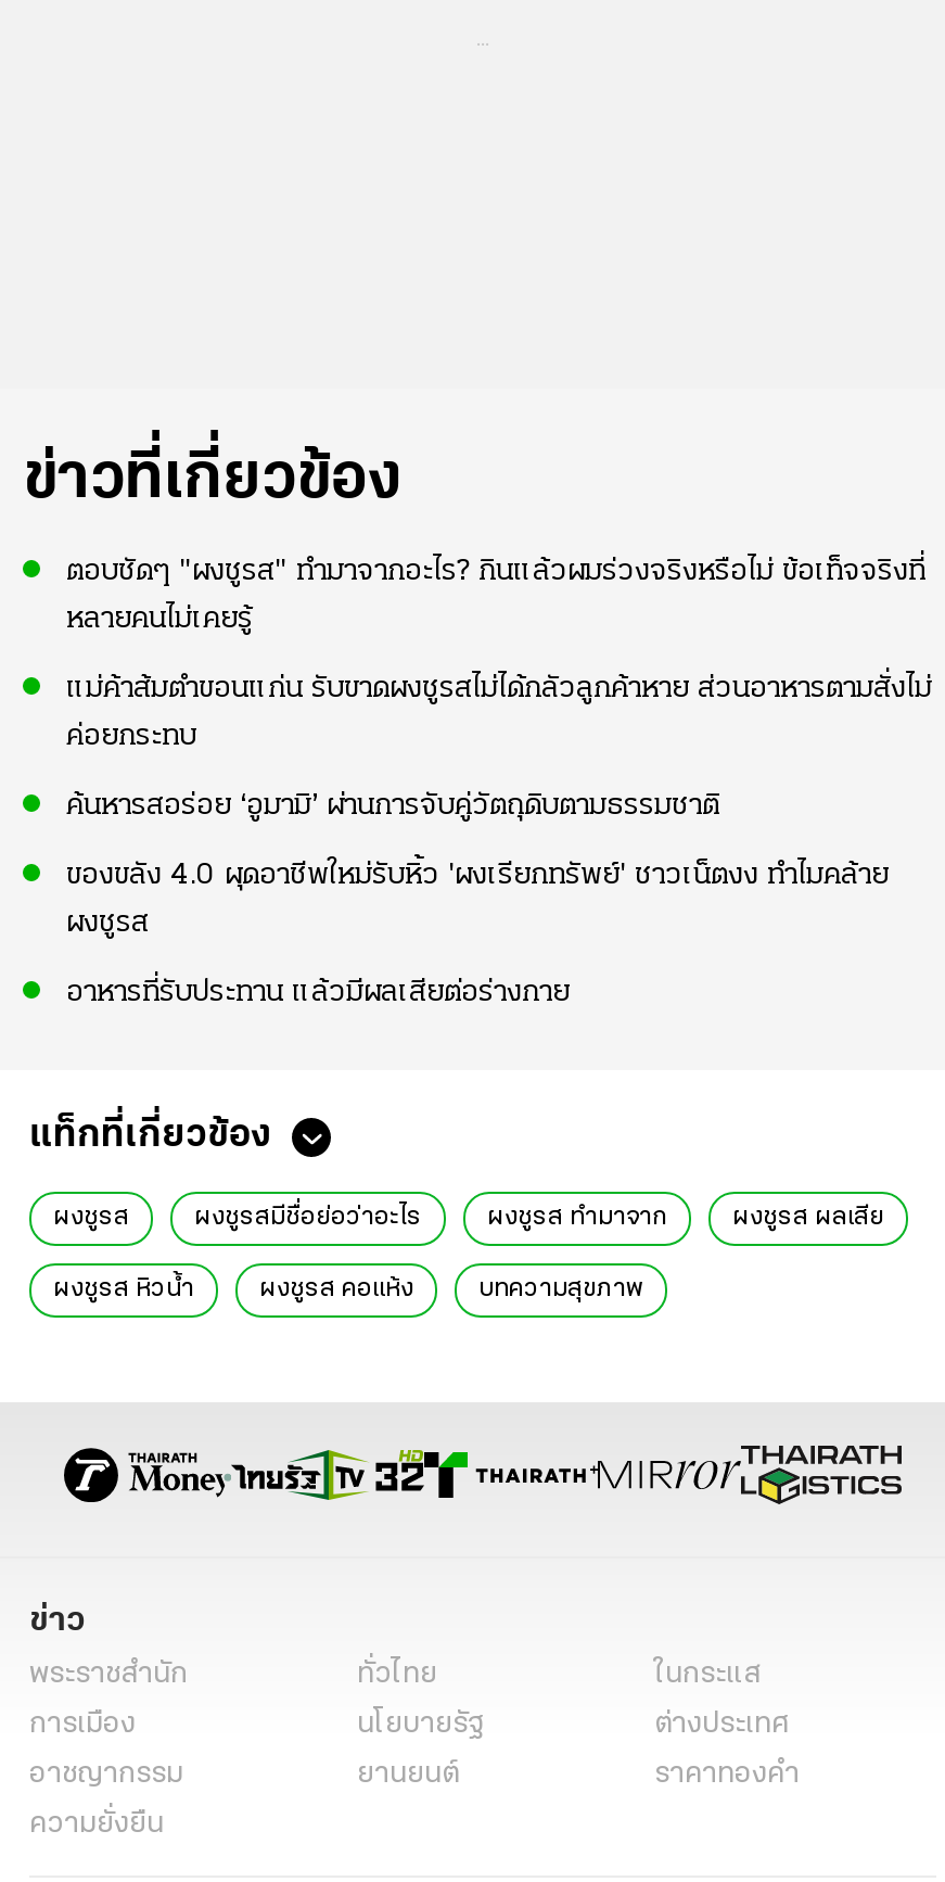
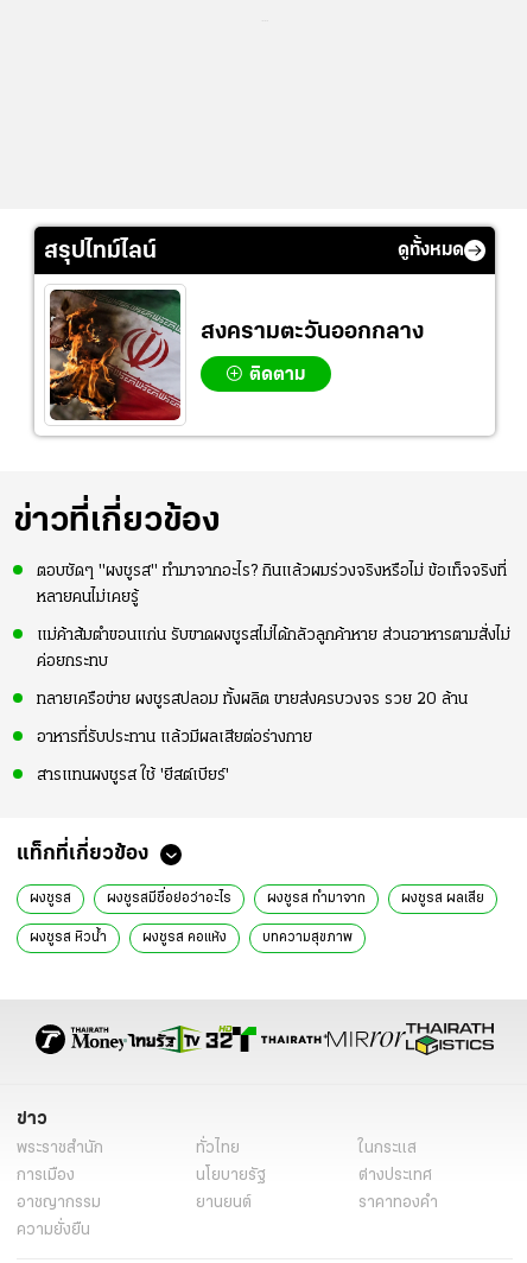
+ สรุปไทม์ไลน์
+ ดูทั้งหมด

+ [image]
+ สงครามตะวันออกกลาง
+ ติดตาม

moved down: ข่าวที่เกี่ยวข้อง | ตอบชัดๆ "ผงชูรส" ทำมาจากอะไร? กินแล้วผมร่วงจริงหรือไม่ ข้อเท็จจริงที่ | หลายคนไม่เคยรู้ | แม่ค้าส้มตำขอนแก่น รับขาดผงชูรสไม่ได้กลัวลูกค้าหาย ส่วนอาหารตามสั่งไม่ | ค่อยกระทบ

- ค้นหารสอร่อย ‘อูมามิ’ ผ่านการจับคู่วัตถุดิบตามธรรมชาติ
- ของขลัง 4.0 ผุดอาชีพใหม่รับหิ้ว 'ผงเรียกทรัพย์' ชาวเน็ตงง ทำไมคล้าย
- ผงชูรส
+ ทลายเครือข่าย ผงชูรสปลอม ทั้งผลิต ขายส่งครบวงจร รวย 20 ล้าน

+ สารแทนผงชูรส ใช้ 'ยีสต์เบียร์'
